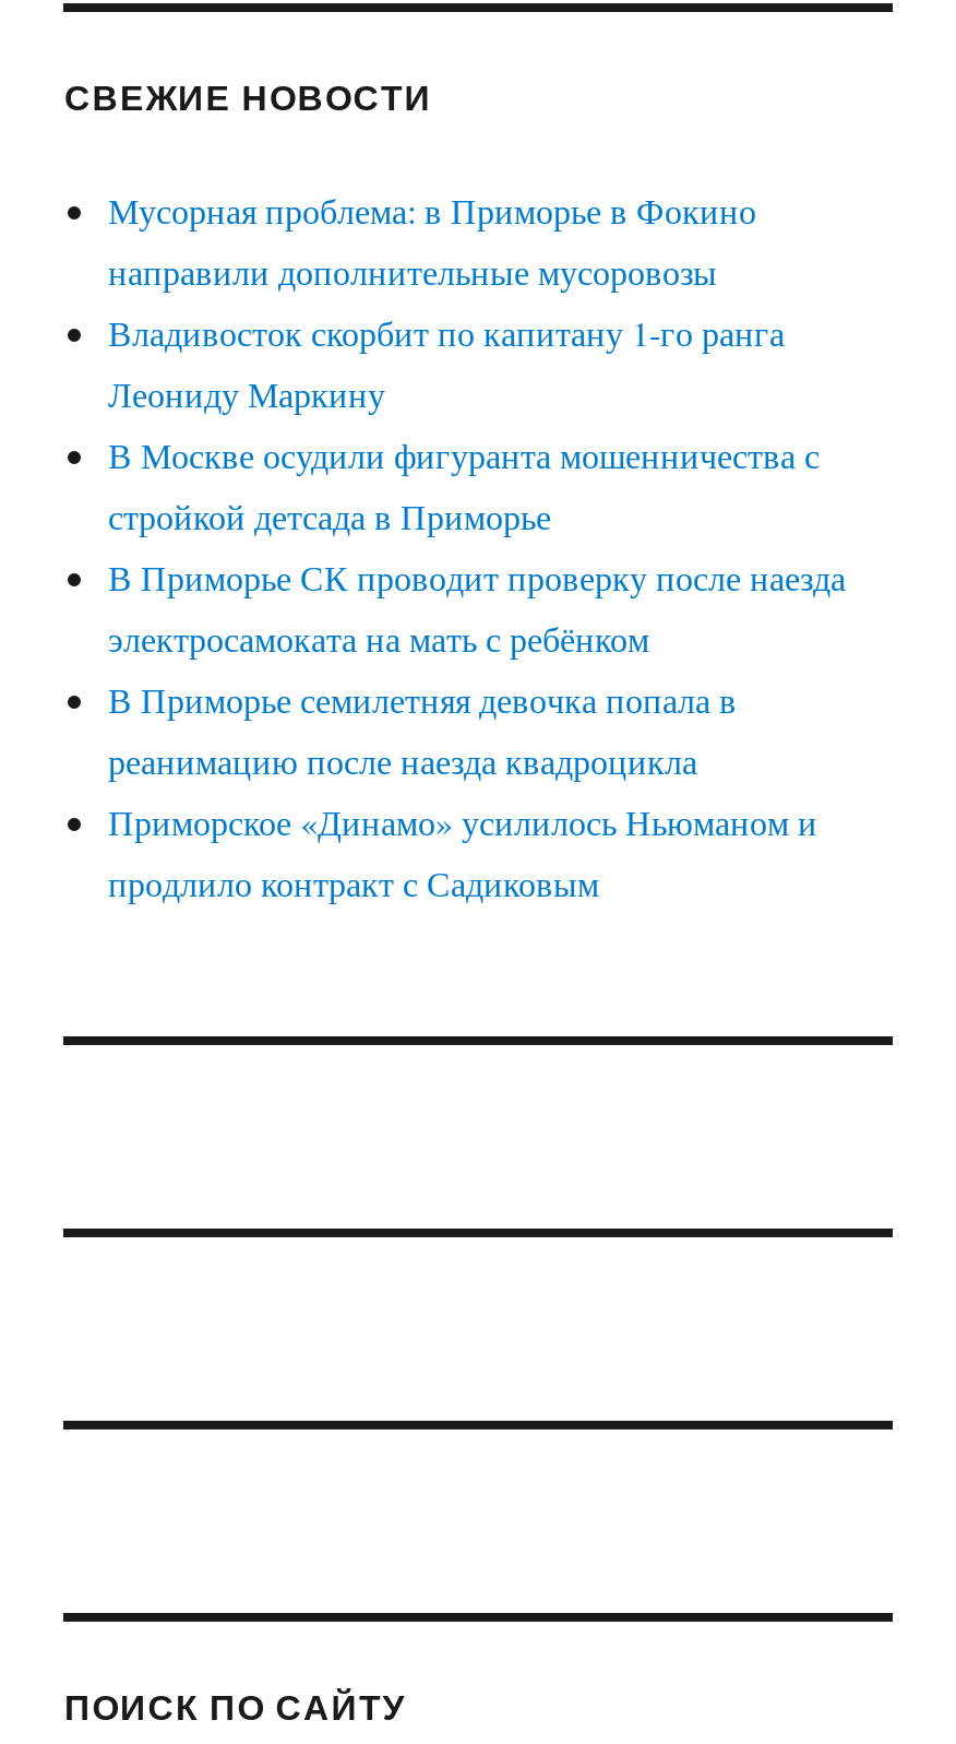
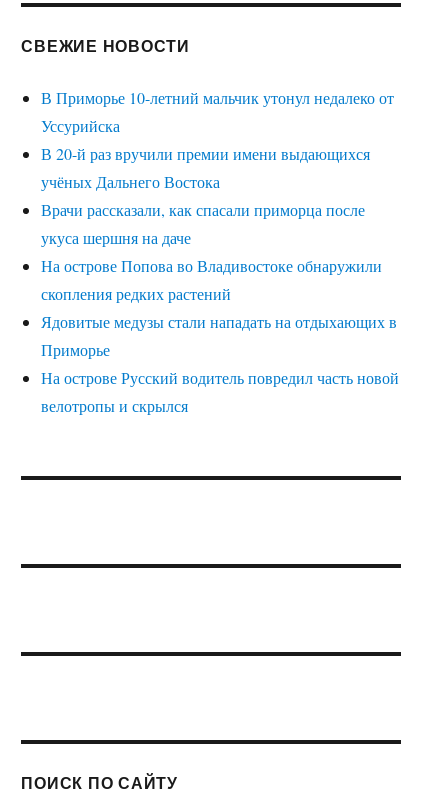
- Мусорная проблема: в Приморье в Фокино
- направили дополнительные мусоровозы
- Владивосток скорбит по капитану 1-го ранга
- Леониду Маркину
- В Москве осудили фигуранта мошенничества с
- стройкой детсада в Приморье
- В Приморье СК проводит проверку после наезда
- электросамоката на мать с ребёнком
- В Приморье семилетняя девочка попала в
- реанимацию после наезда квадроцикла
- Приморское «Динамо» усилилось Ньюманом и
- продлило контракт с Садиковым
+ В Приморье 10-летний мальчик утонул недалеко от
+ Уссурийска
+ В 20-й раз вручили премии имени выдающихся
+ учёных Дальнего Востока
+ Врачи рассказали, как спасали приморца после
+ укуса шершня на даче
+ На острове Попова во Владивостоке обнаружили
+ скопления редких растений
+ Ядовитые медузы стали нападать на отдыхающих в
+ Приморье
+ На острове Русский водитель повредил часть новой
+ велотропы и скрылся
